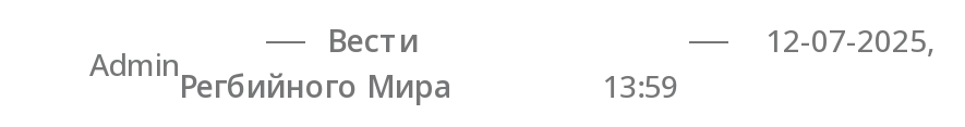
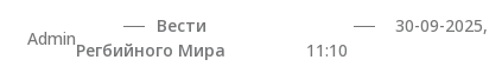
- 12-07-2025,
- 13:59
+ 30-09-2025,
+ 11:10
